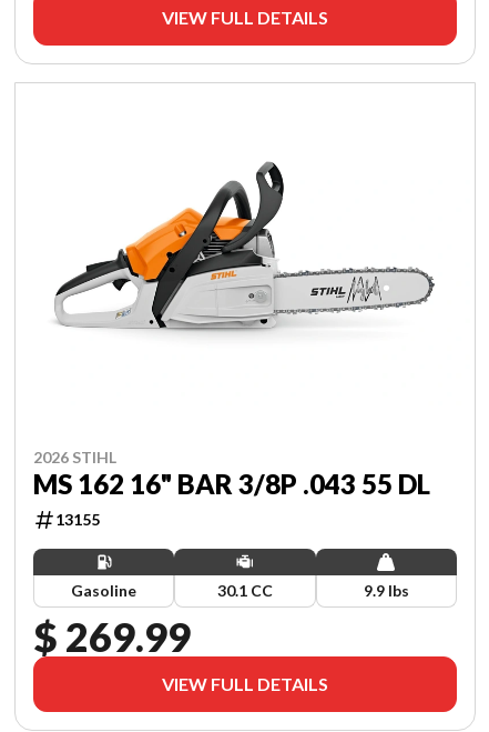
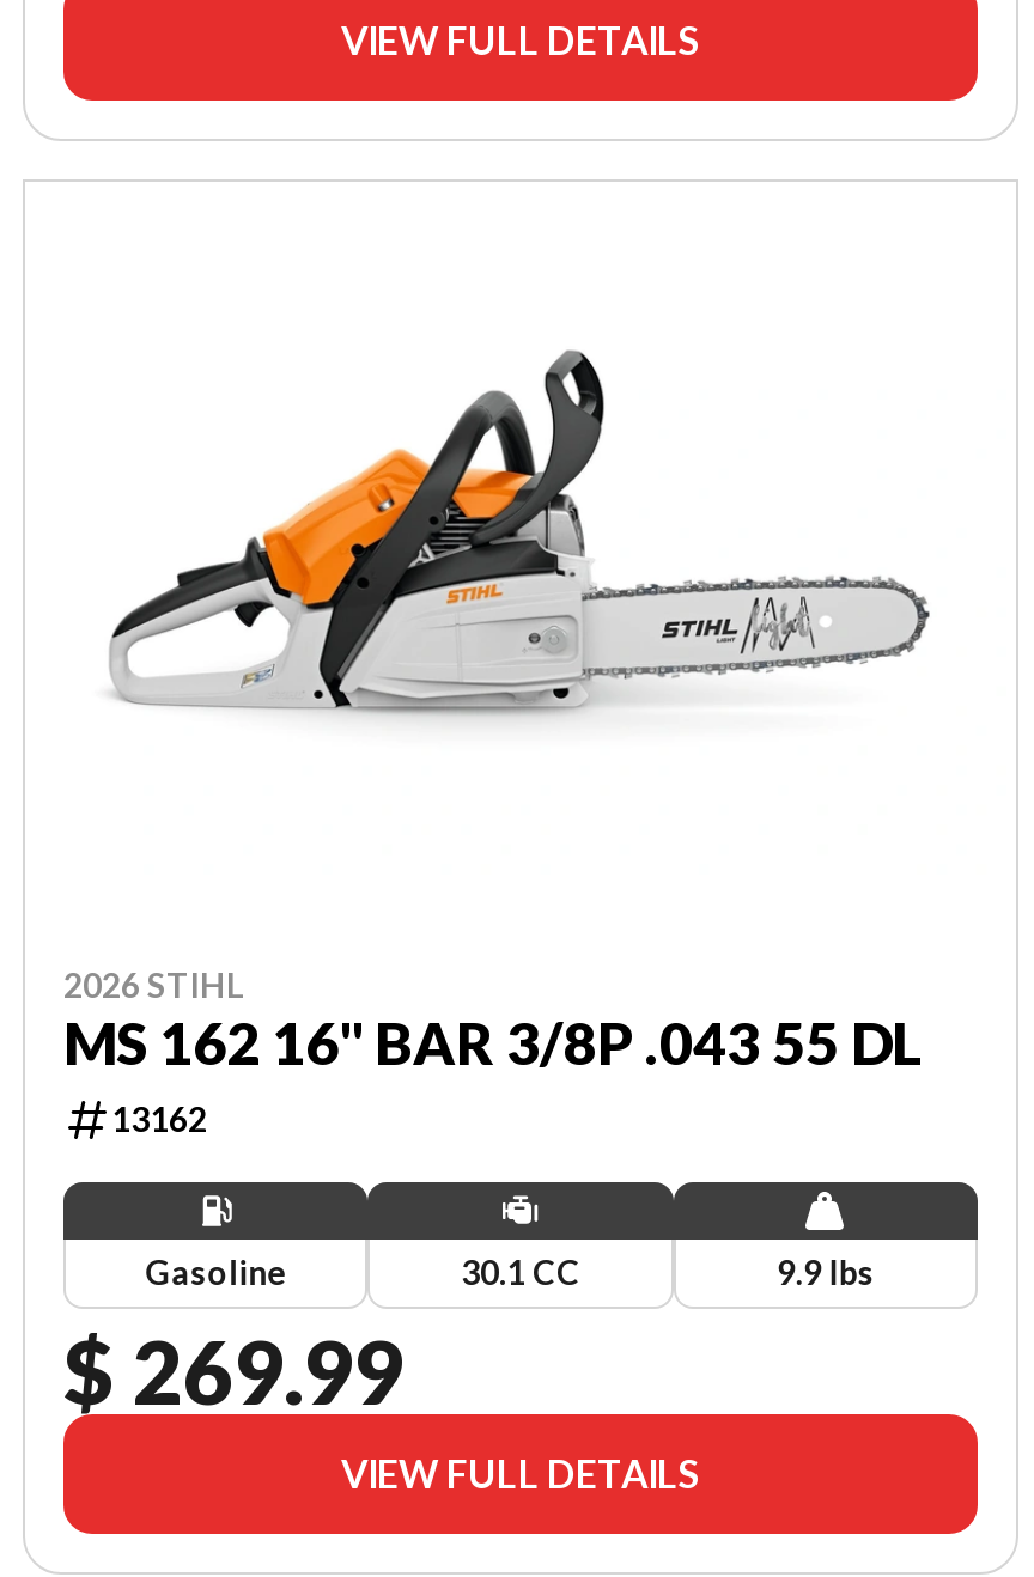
- 13155
+ 13162
